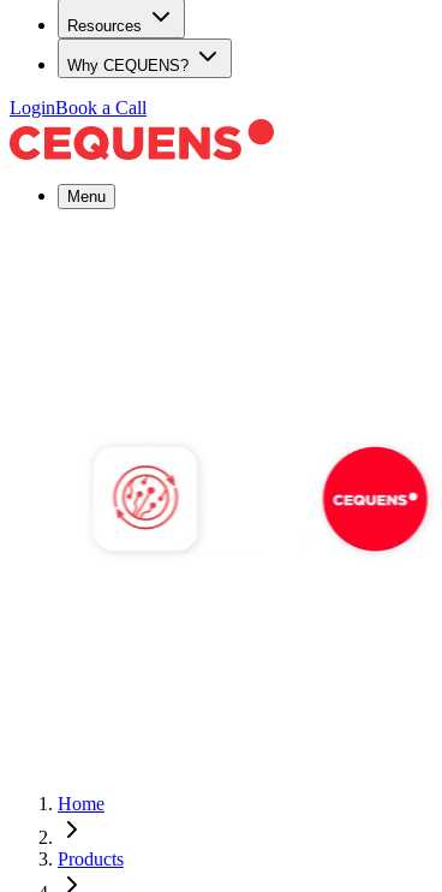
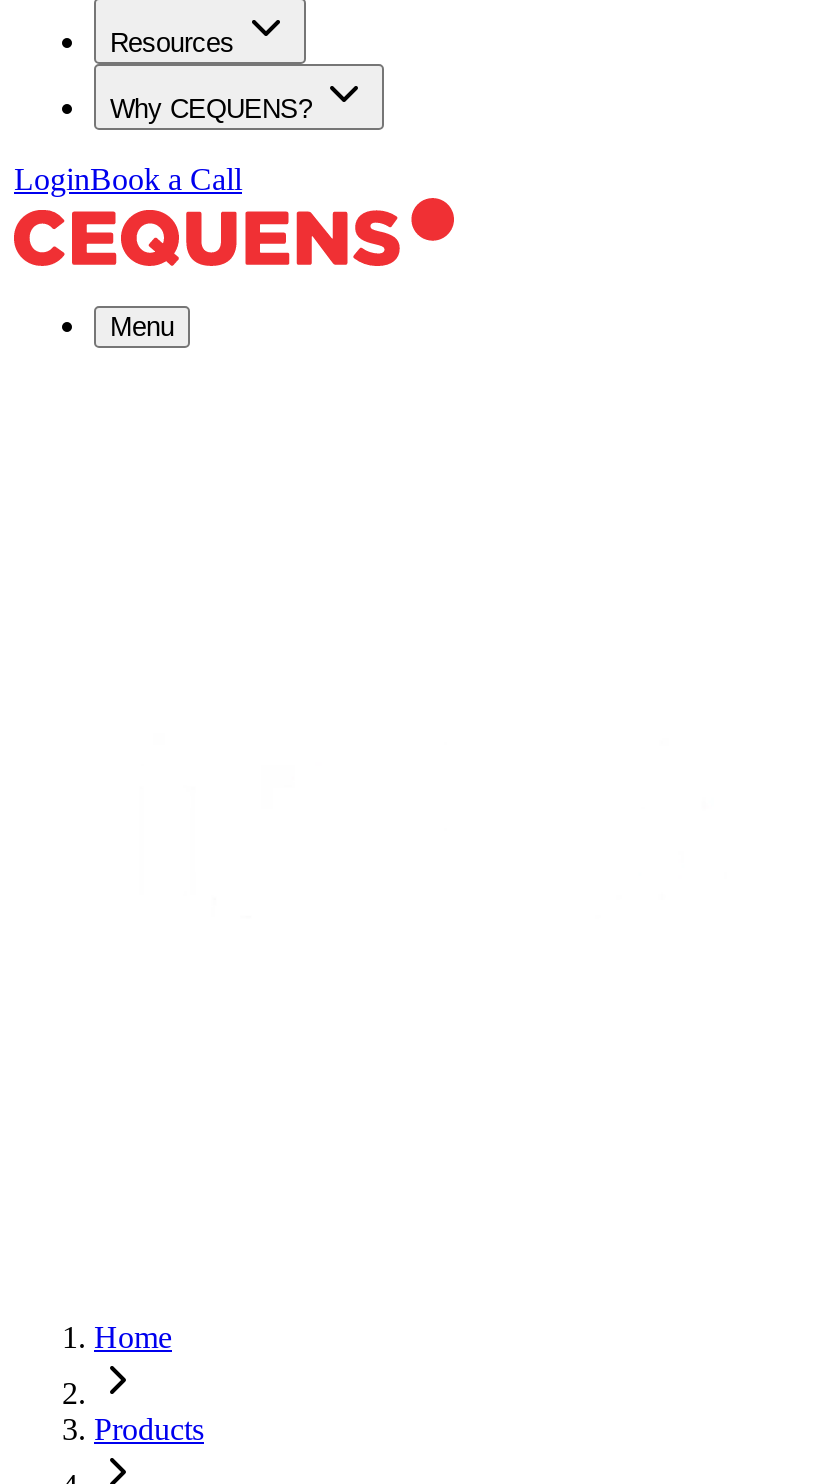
- [image]

- [image]
